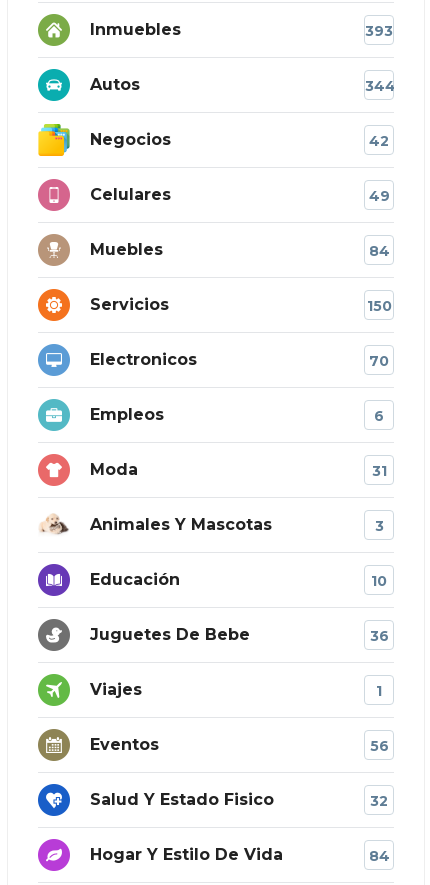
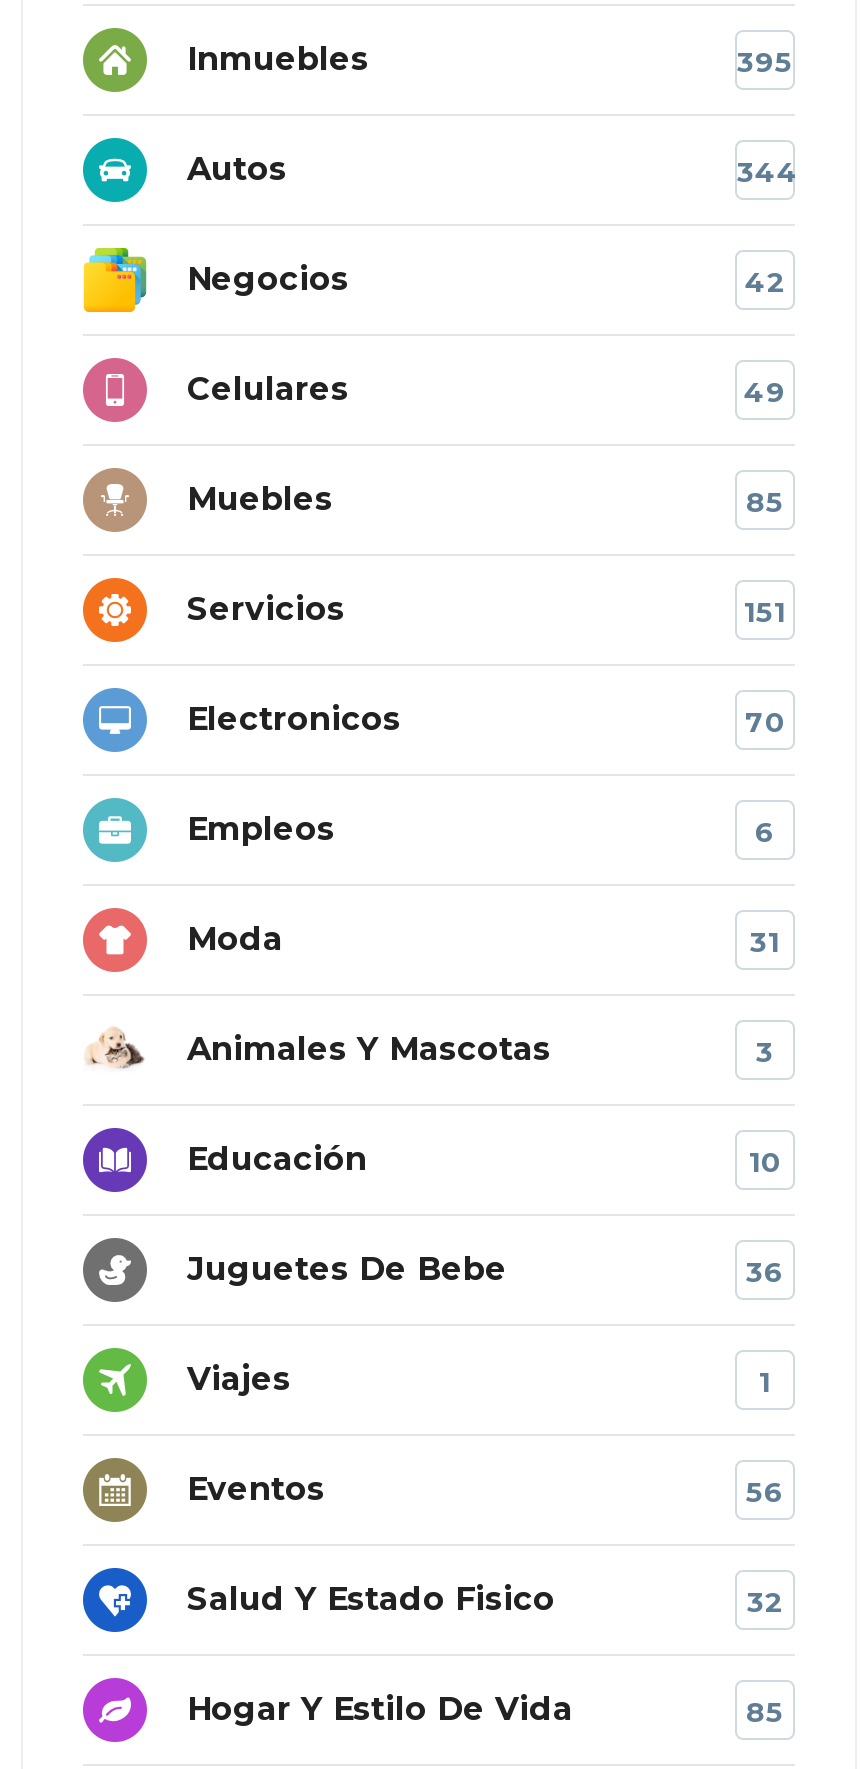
- 393
+ 395

- 84
+ 85

- 150
+ 151

- 84
+ 85
